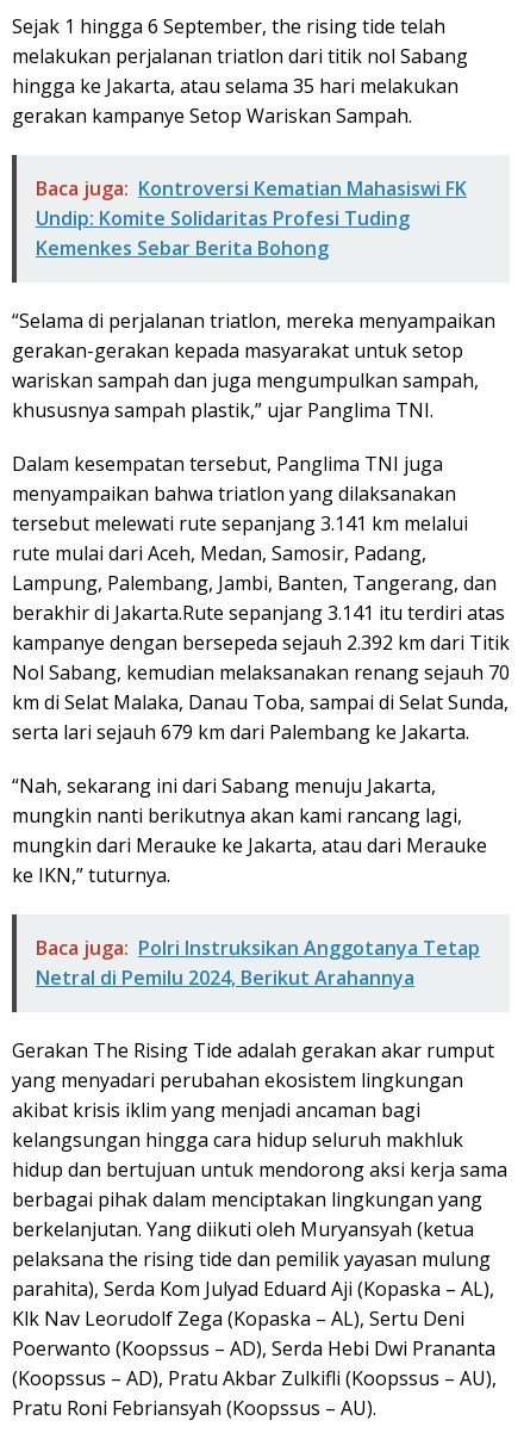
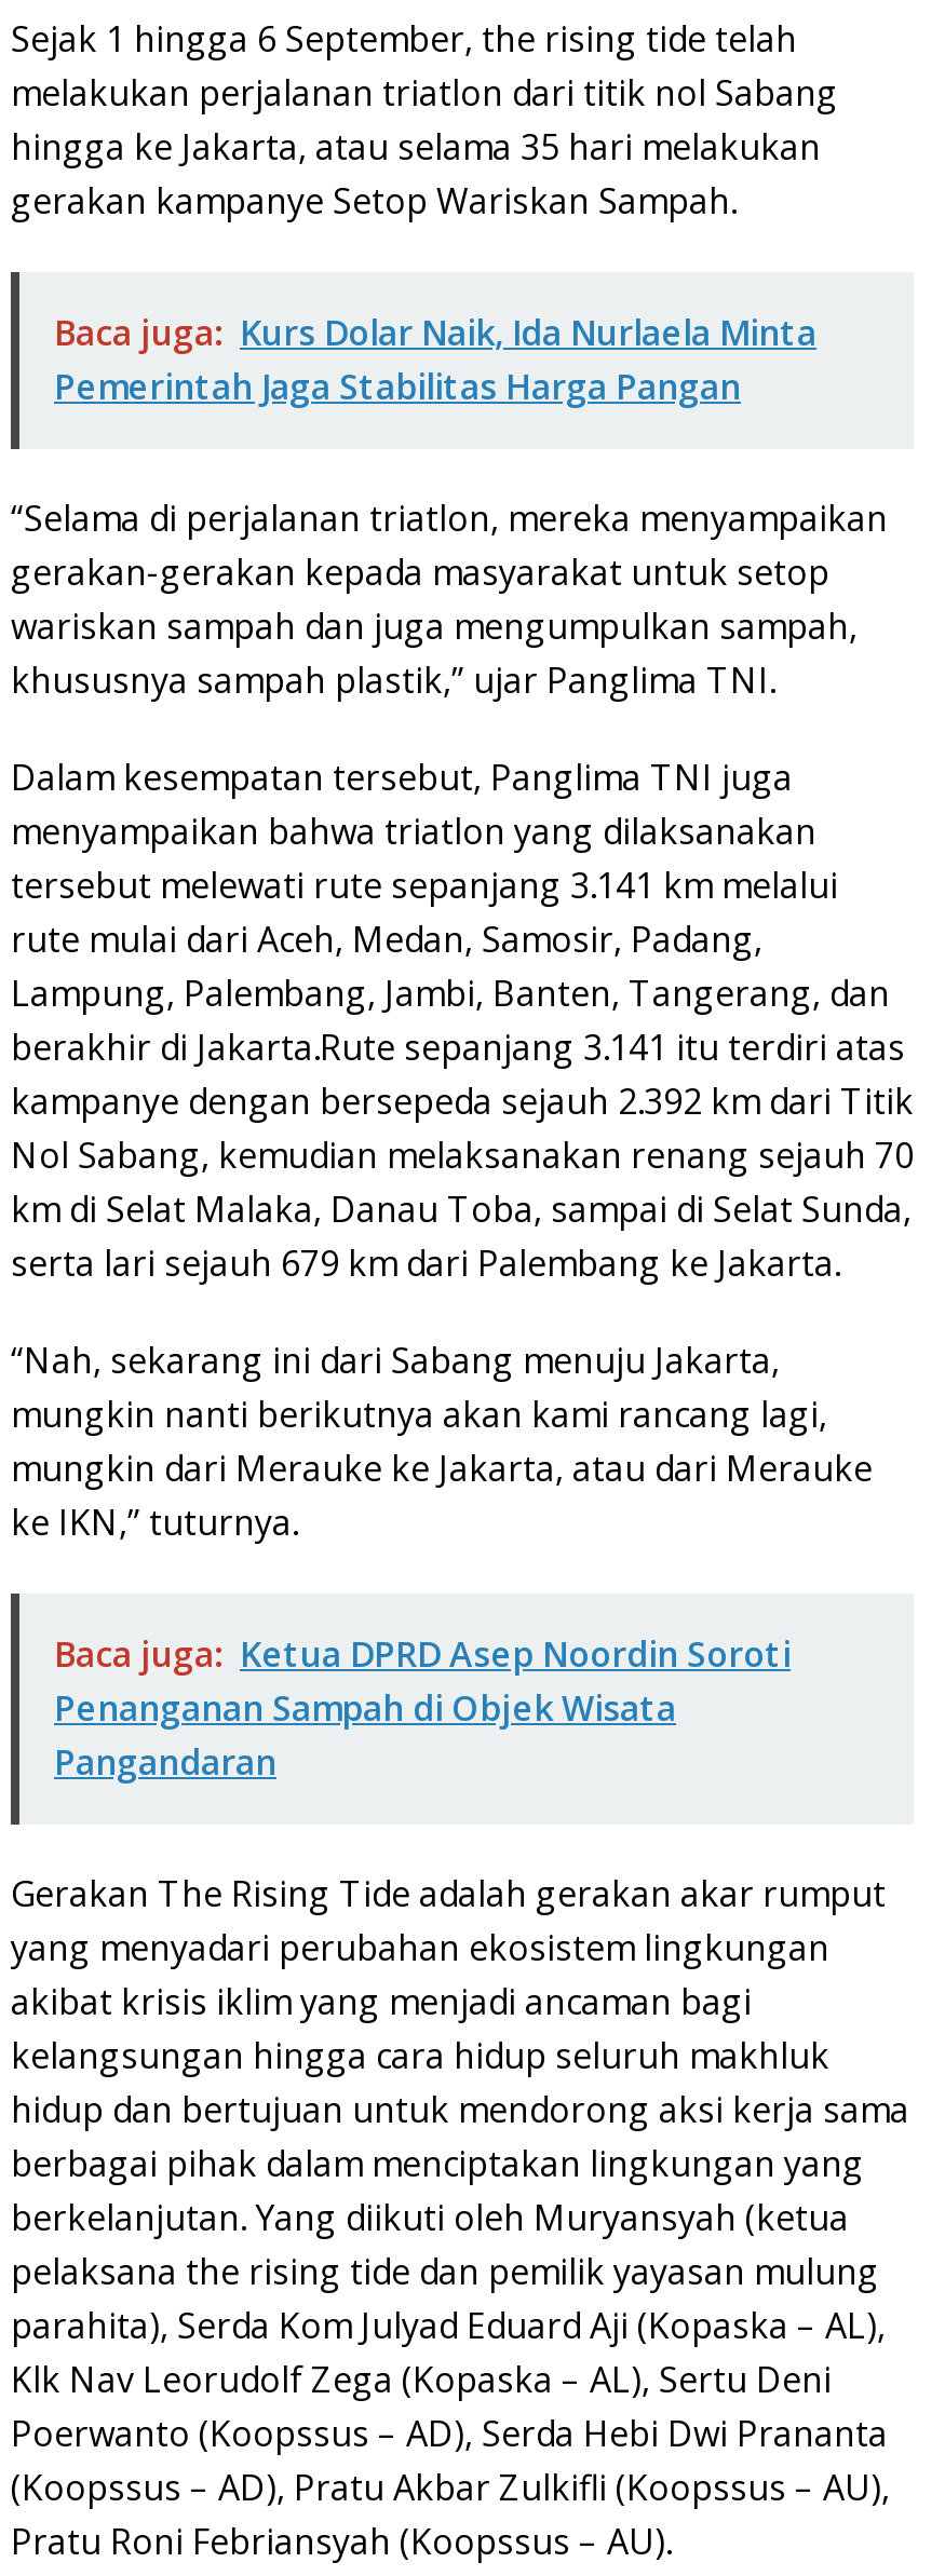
- Baca juga: Kontroversi Kematian Mahasiswi FK
- Undip: Komite Solidaritas Profesi Tuding
- Kemenkes Sebar Berita Bohong
+ Baca juga: Kurs Dolar Naik, Ida Nurlaela Minta
+ Pemerintah Jaga Stabilitas Harga Pangan

moved up: “Selama di perjalanan triatlon, mereka menyampaikan | gerakan-gerakan kepada masyarakat untuk setop | wariskan sampah dan juga mengumpulkan sampah, | ... | mungkin dari Merauke ke Jakarta, atau dari Merauke | ke IKN,” tuturnya.

- Baca juga: Polri Instruksikan Anggotanya Tetap
- Netral di Pemilu 2024, Berikut Arahannya
+ Baca juga: Ketua DPRD Asep Noordin Soroti
+ Penanganan Sampah di Objek Wisata
+ Pangandaran
